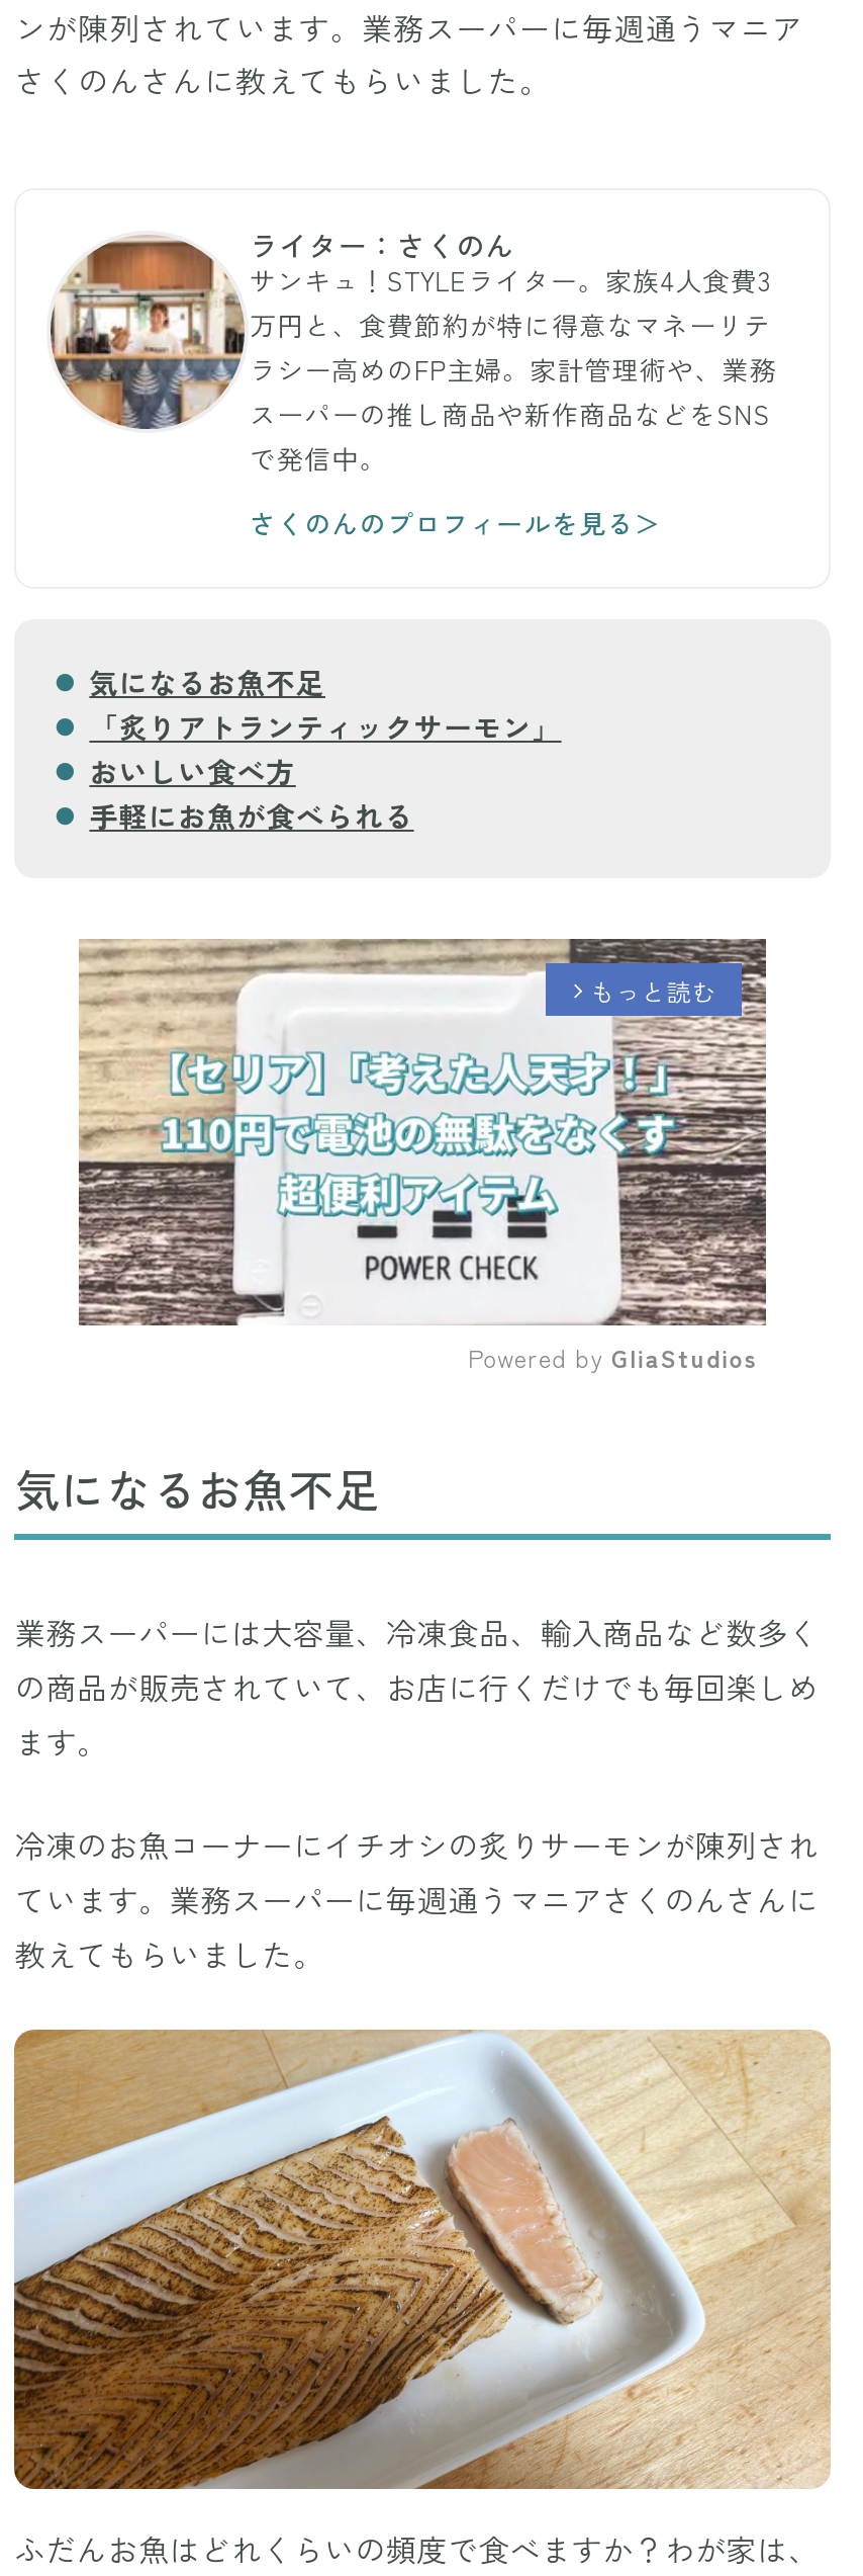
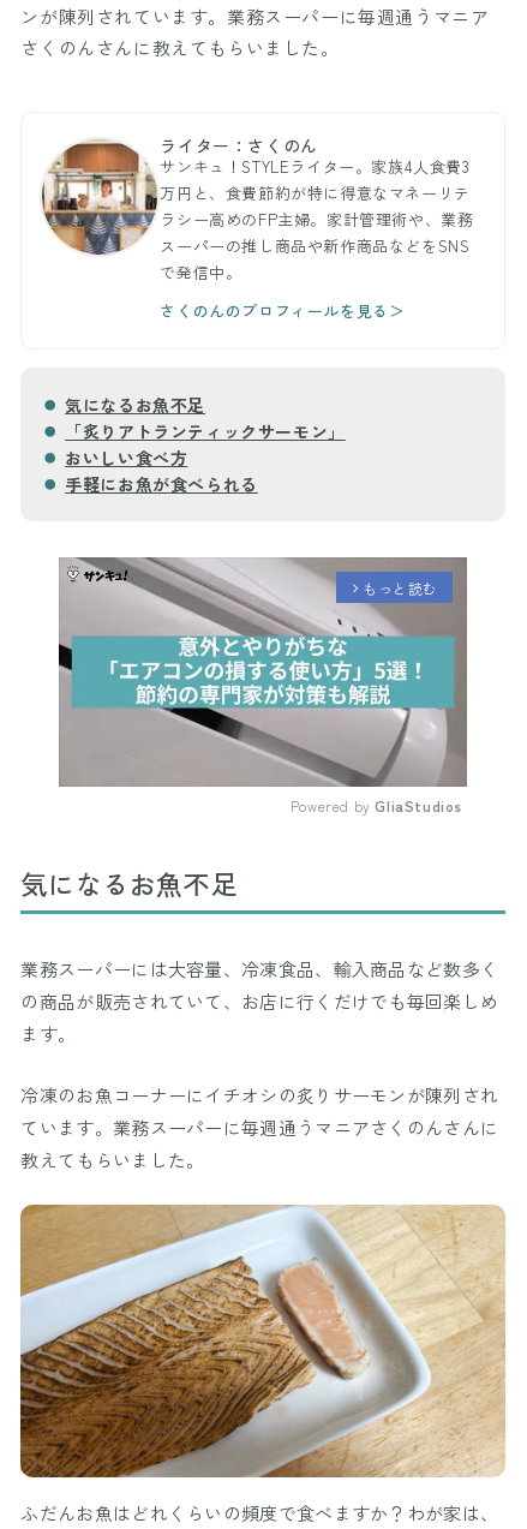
- [image]
+ [image]
